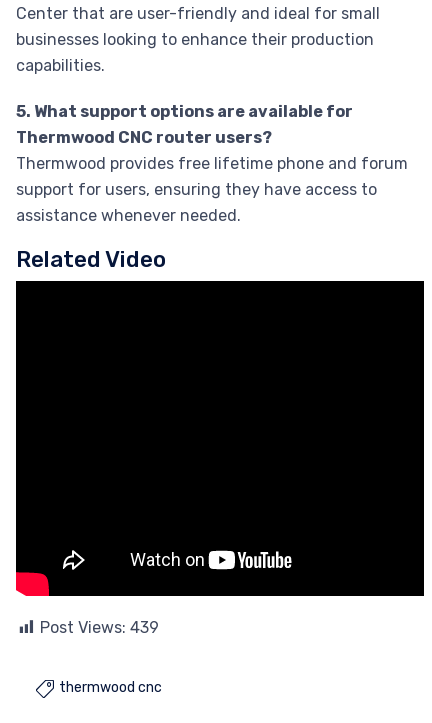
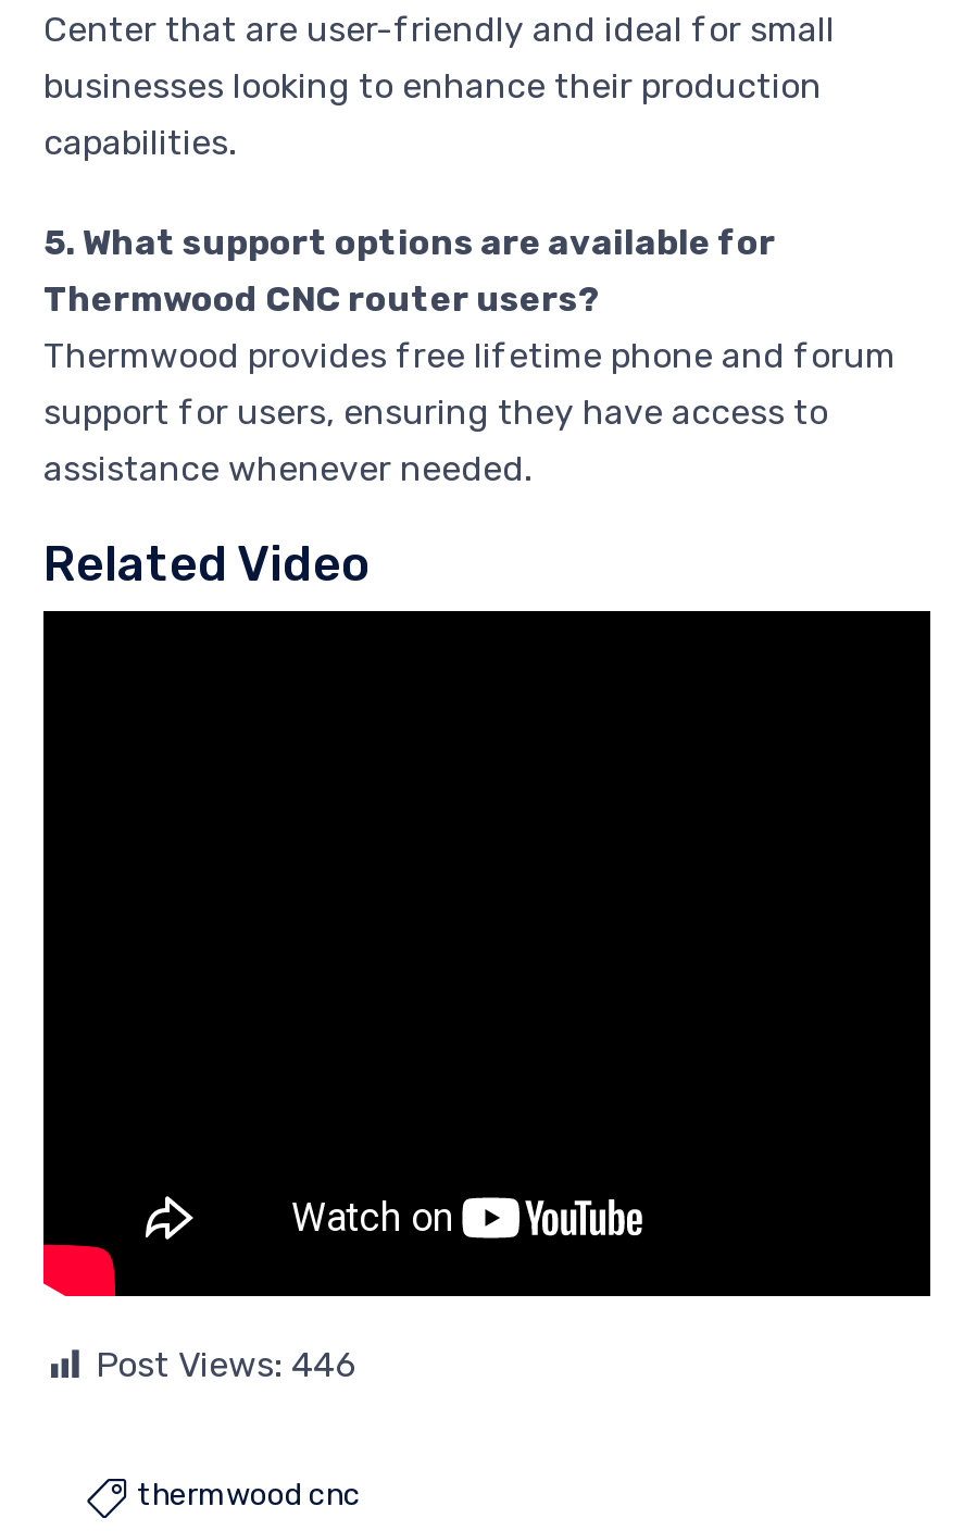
- Post Views: 439
+ Post Views: 446
